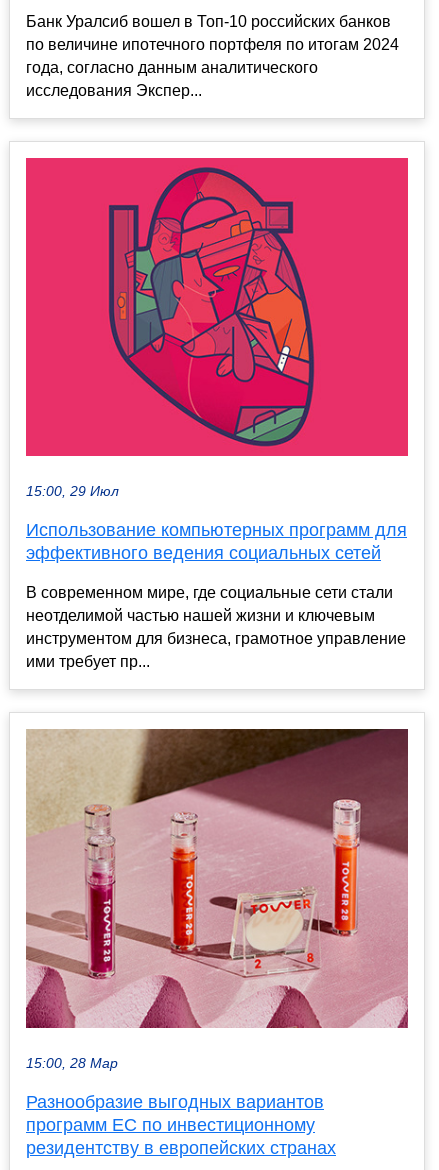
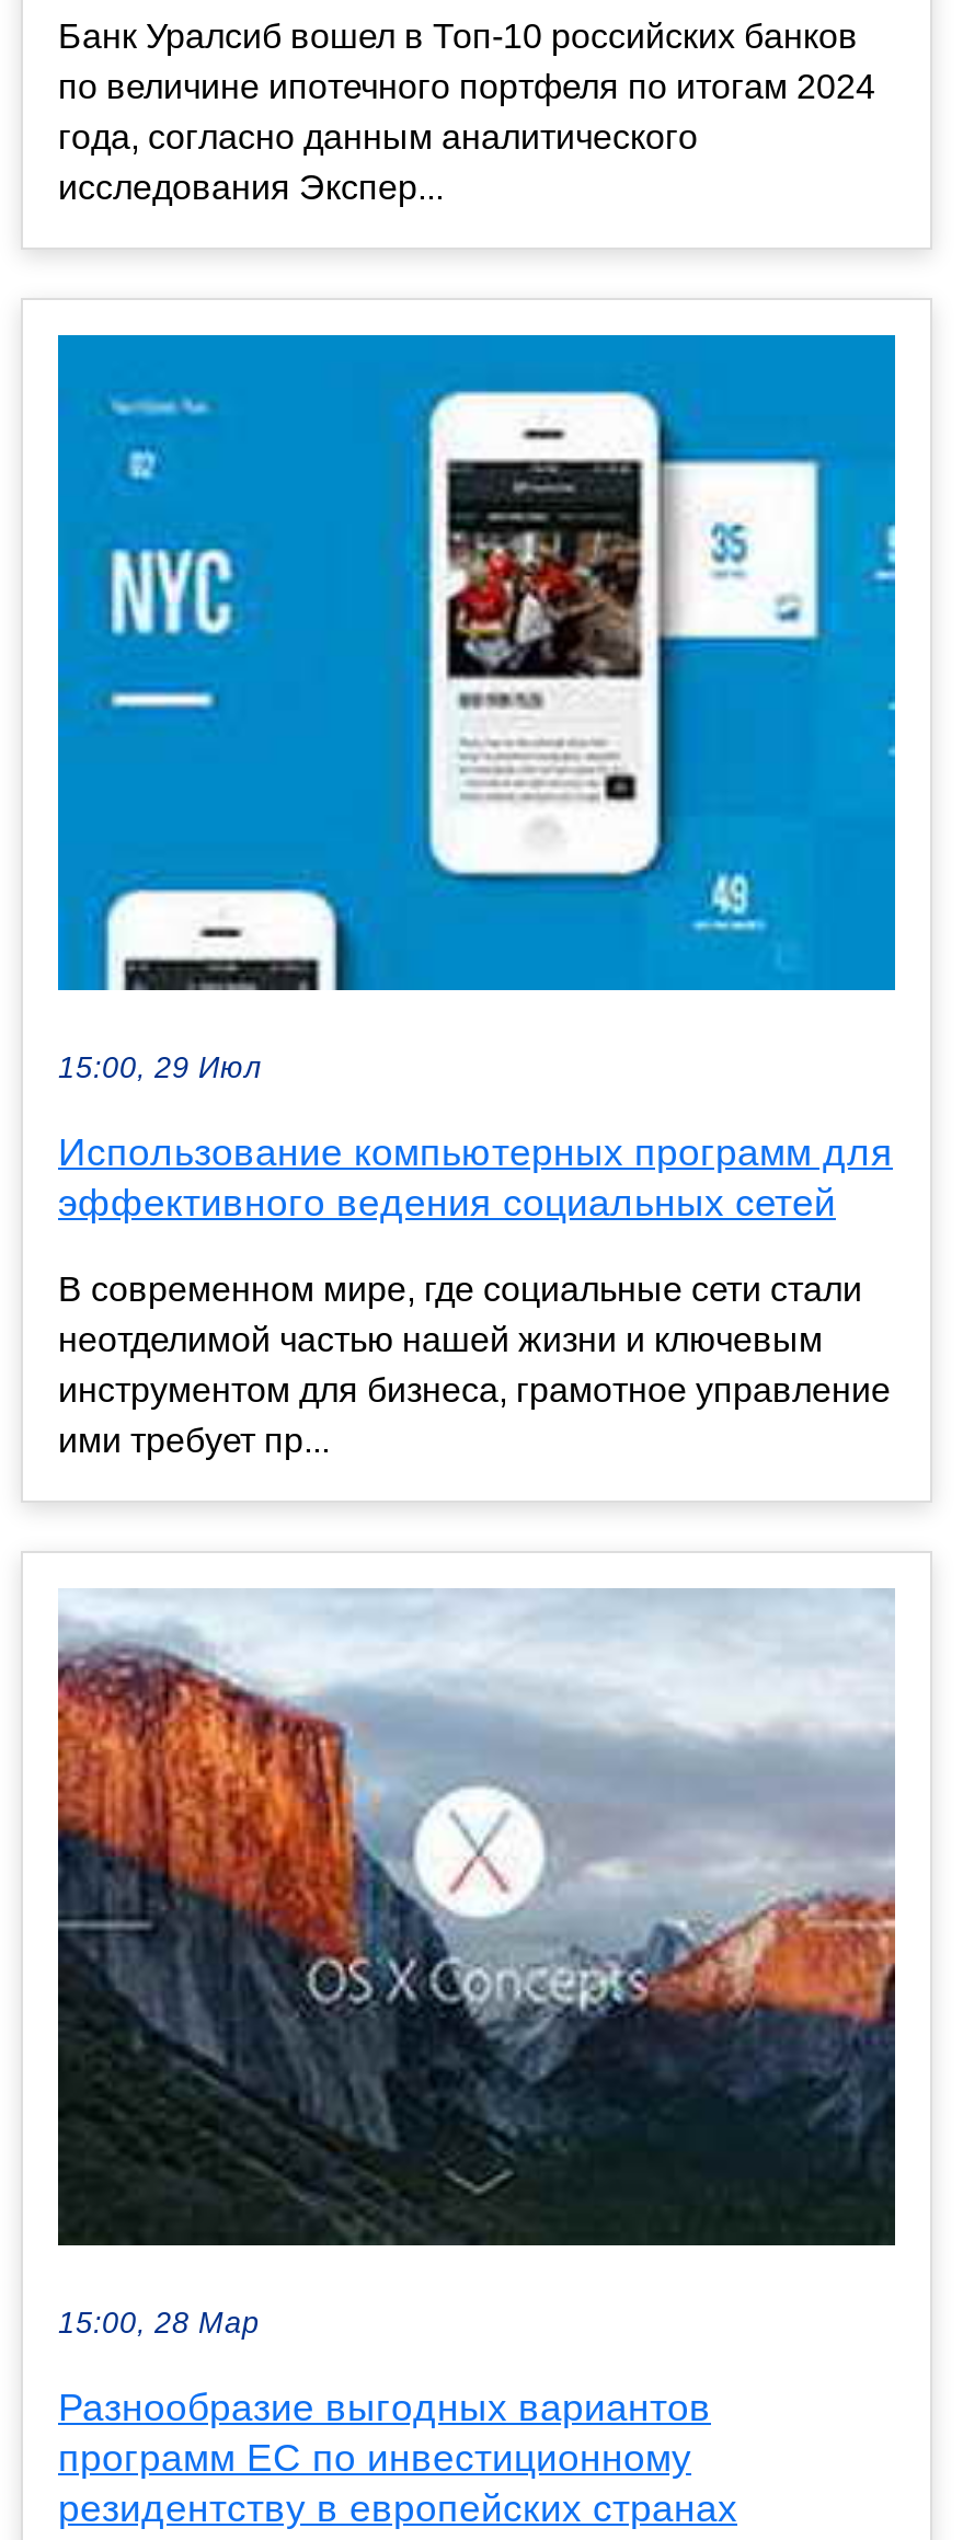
- [image]
+ [image]

- [image]
+ [image]
